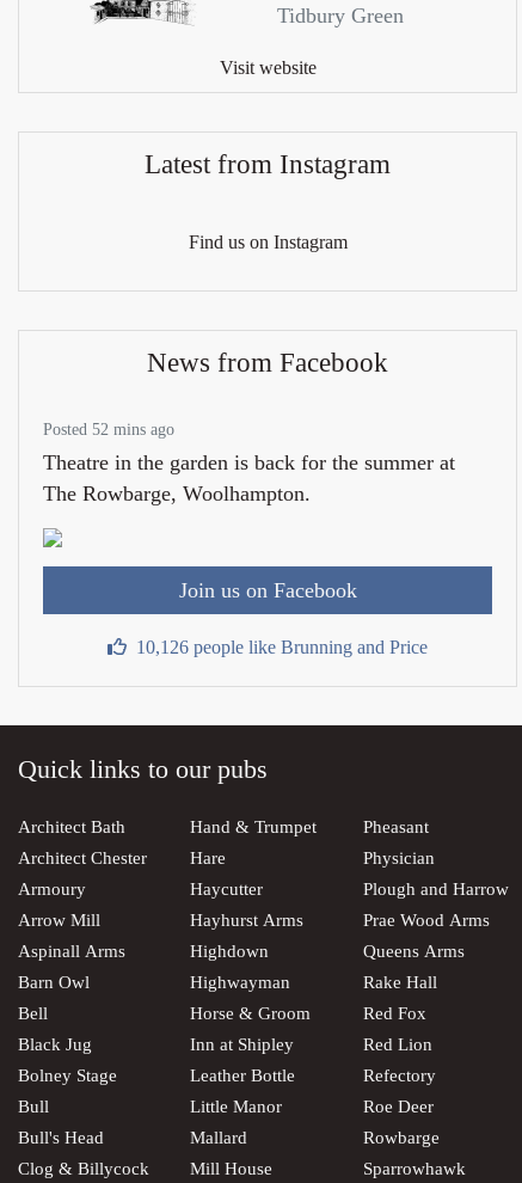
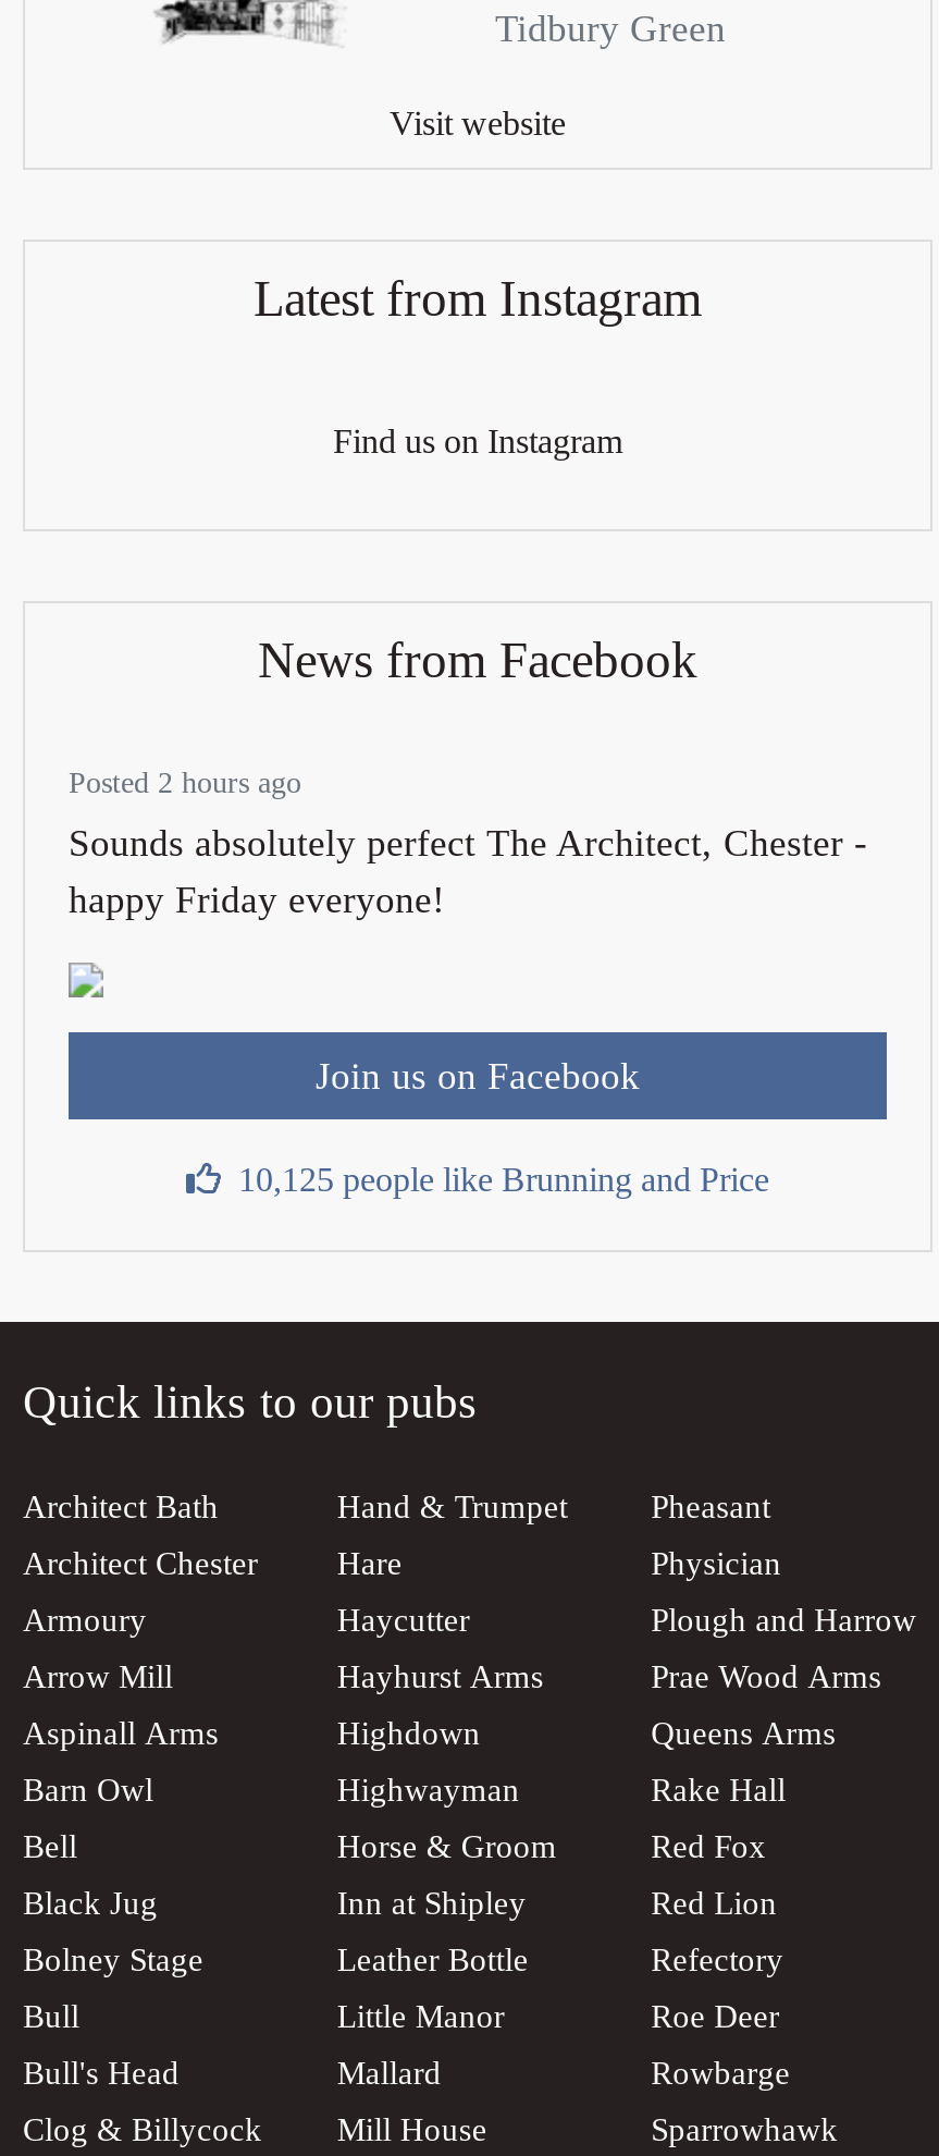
- Posted 52 mins ago
+ Posted 2 hours ago

- Theatre in the garden is back for the summer at
- The Rowbarge, Woolhampton.
+ Sounds absolutely perfect The Architect, Chester -
+ happy Friday everyone!

- 10,126 people like Brunning and Price
+ 10,125 people like Brunning and Price
